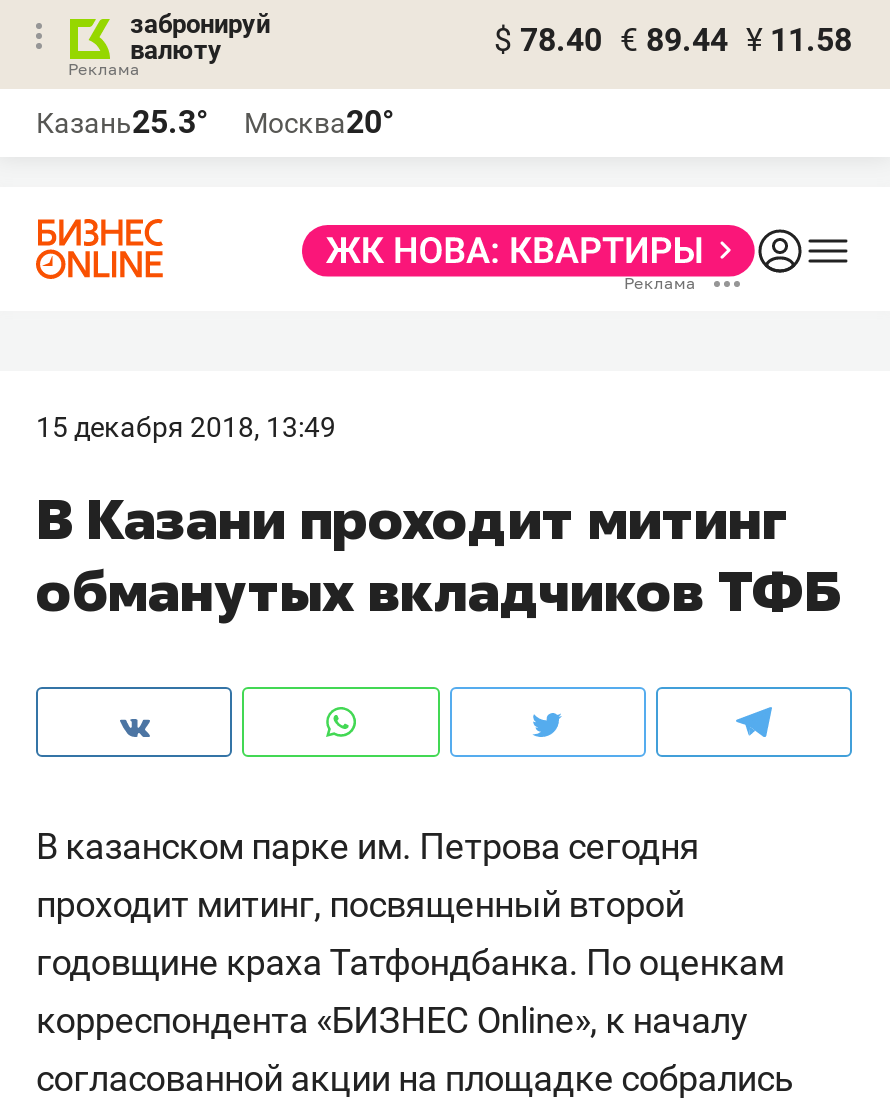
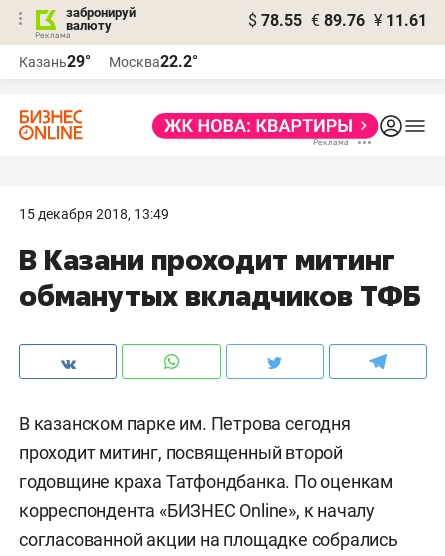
- $ 78.40 € 89.44 ¥ 11.58
+ $ 78.55 € 89.76 ¥ 11.61

- Казань25.3°
+ Казань29°

- Москва20°
+ Москва22.2°
